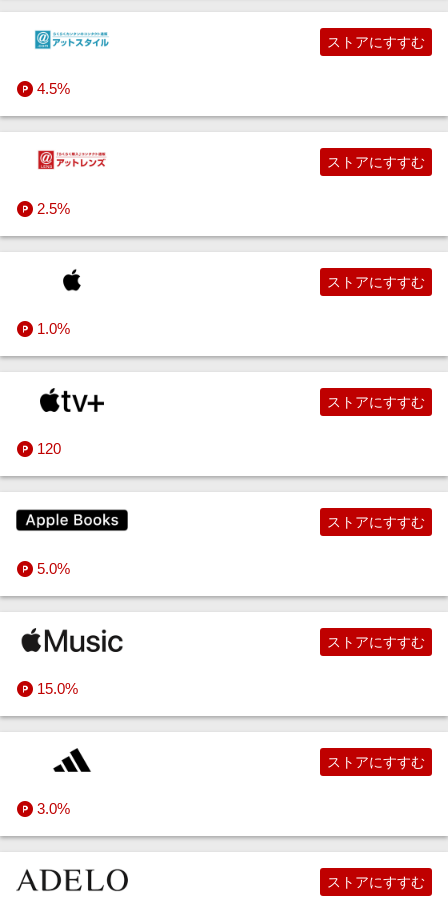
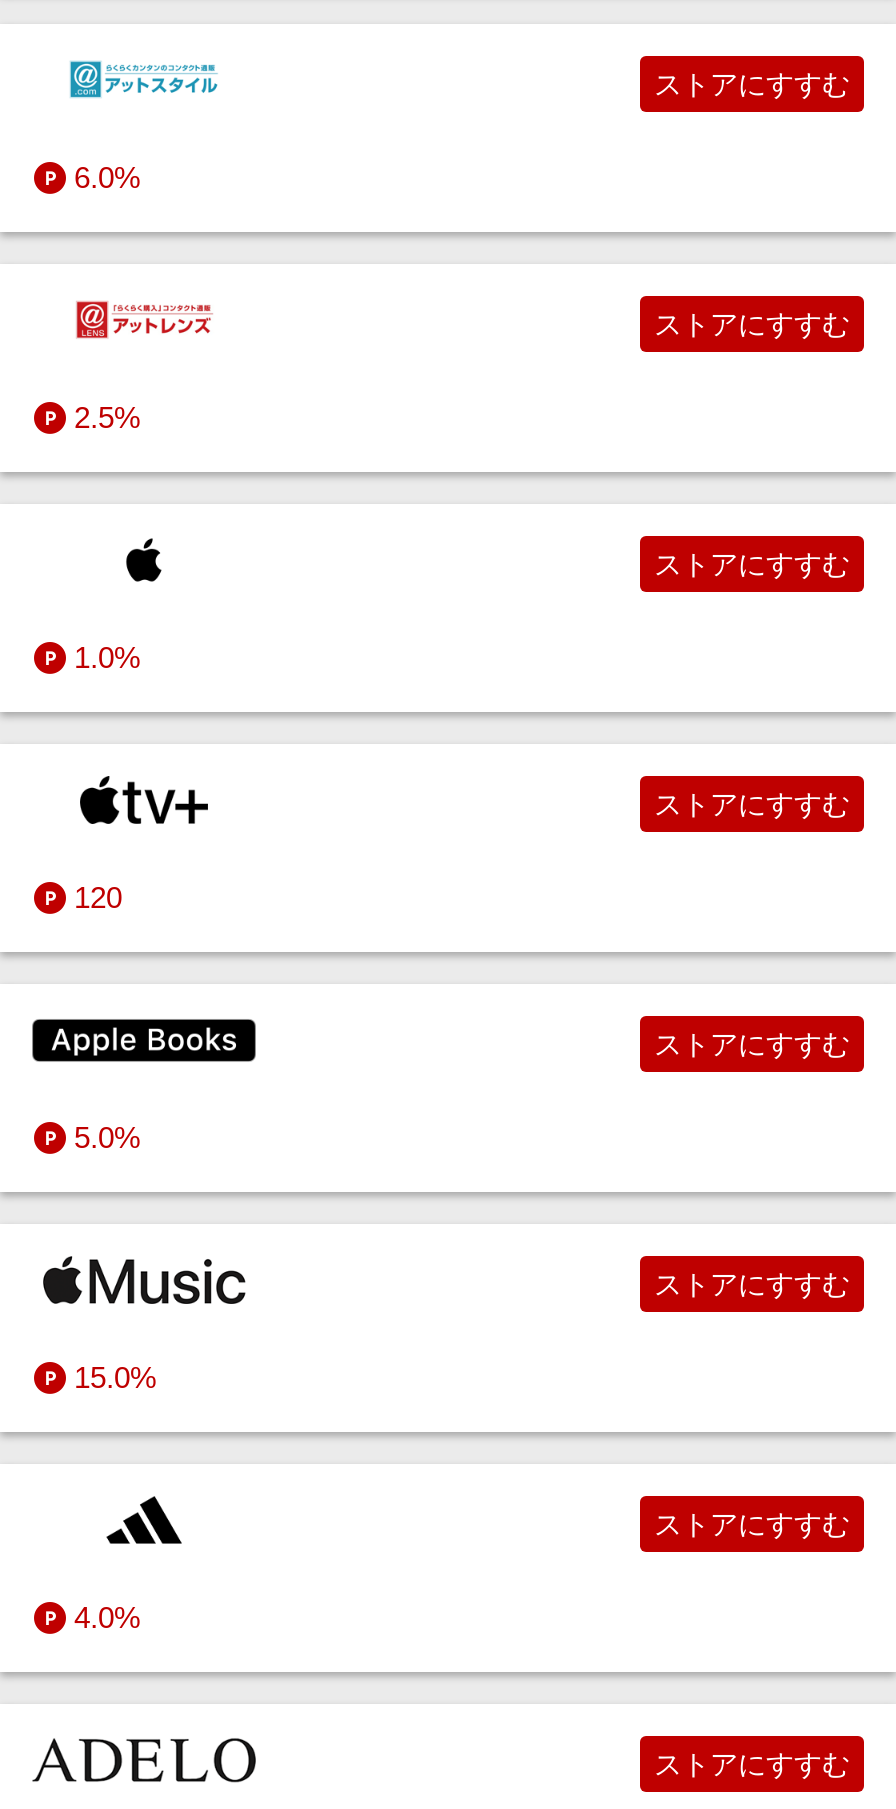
- 4.5%
+ 6.0%

- 3.0%
+ 4.0%
